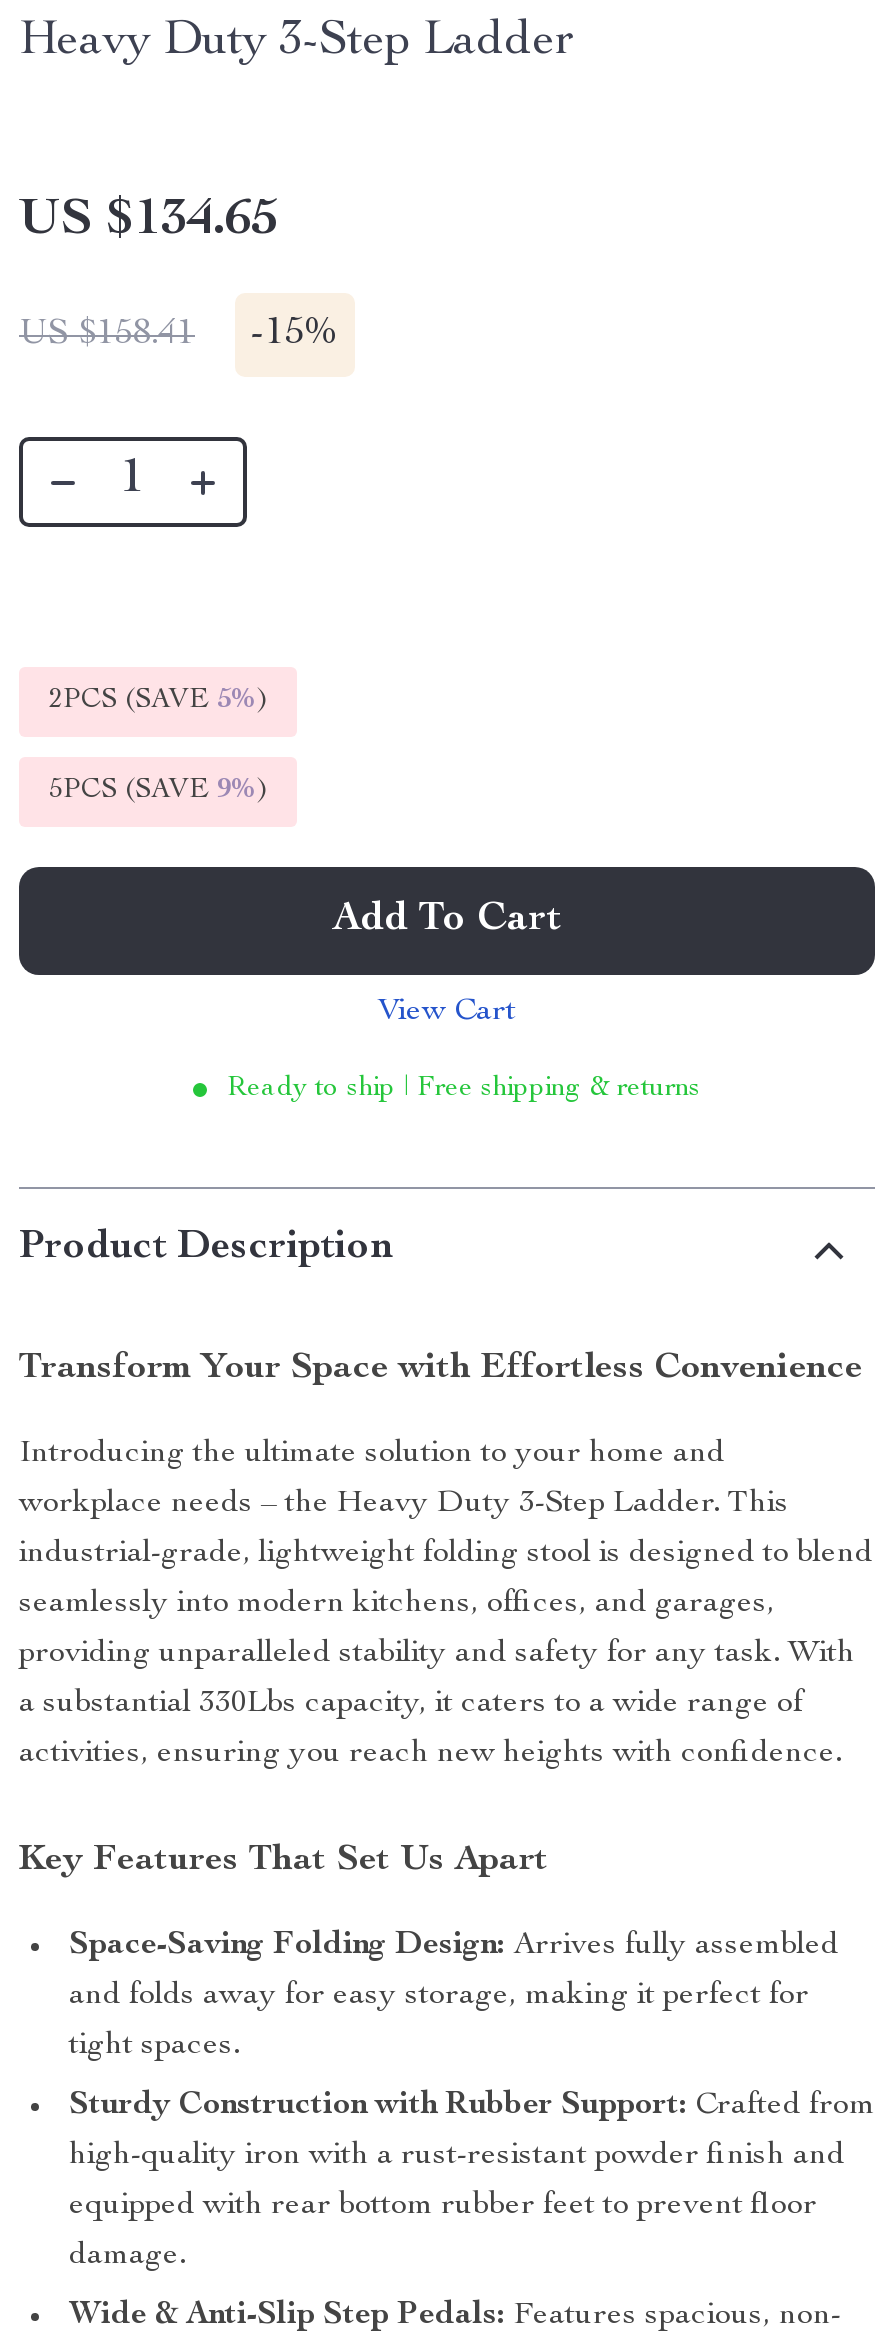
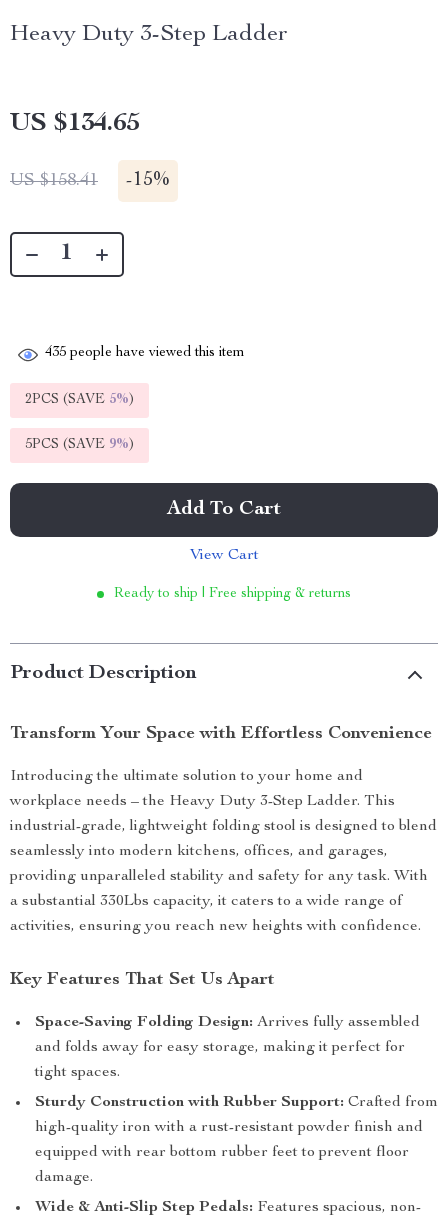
+ 435 people have viewed this item
